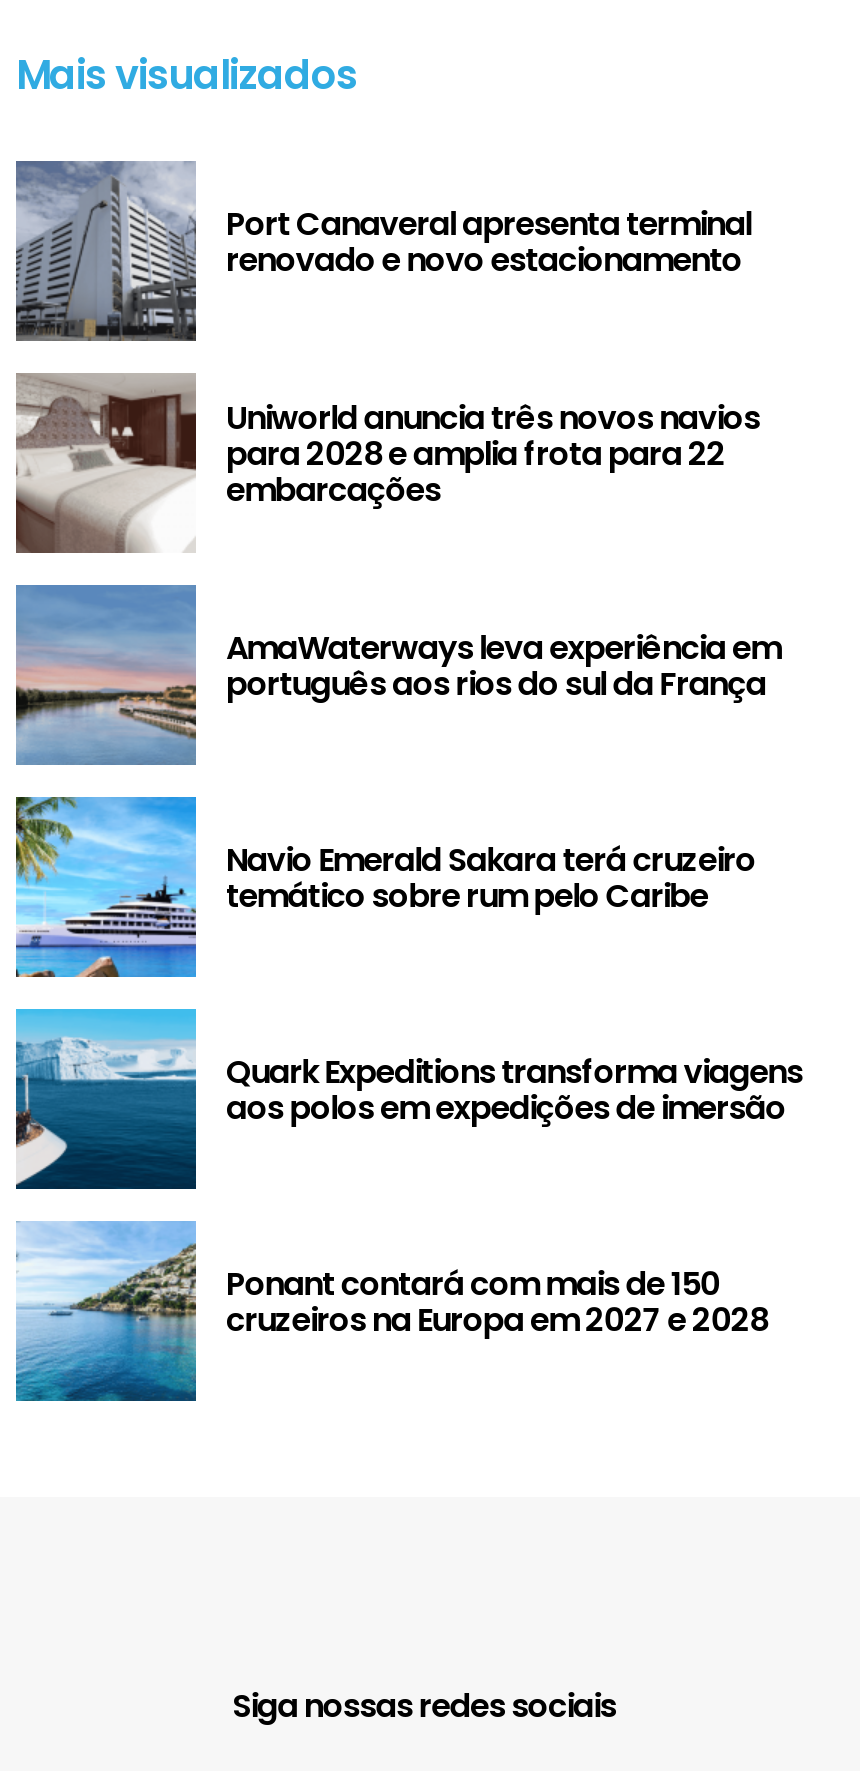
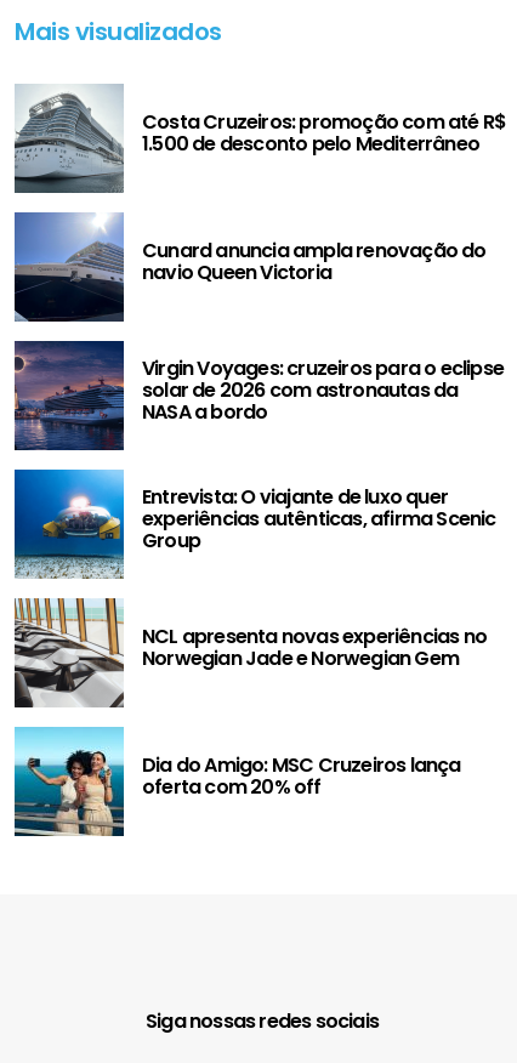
- [image]
- Port Canaveral apresenta terminal
- renovado e novo estacionamento
+ [image]
+ Costa Cruzeiros: promoção com até R$
+ 1.500 de desconto pelo Mediterrâneo

- [image]
- Uniworld anuncia três novos navios
- para 2028 e amplia frota para 22
- embarcações
+ [image]
+ Cunard anuncia ampla renovação do
+ navio Queen Victoria

- [image]
- AmaWaterways leva experiência em
- português aos rios do sul da França
+ [image]
+ Virgin Voyages: cruzeiros para o eclipse
+ solar de 2026 com astronautas da
+ NASA a bordo

- [image]
- Navio Emerald Sakara terá cruzeiro
- temático sobre rum pelo Caribe
+ [image]
+ Entrevista: O viajante de luxo quer
+ experiências autênticas, afirma Scenic
+ Group

- [image]
- Quark Expeditions transforma viagens
- aos polos em expedições de imersão
+ [image]
+ NCL apresenta novas experiências no
+ Norwegian Jade e Norwegian Gem

- [image]
- Ponant contará com mais de 150
- cruzeiros na Europa em 2027 e 2028
+ [image]
+ Dia do Amigo: MSC Cruzeiros lança
+ oferta com 20% off
